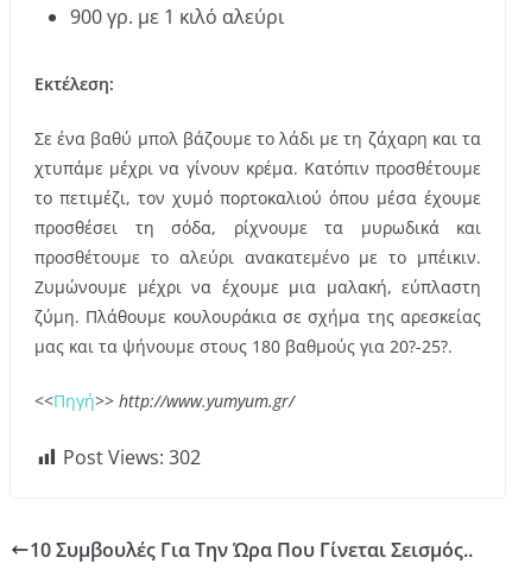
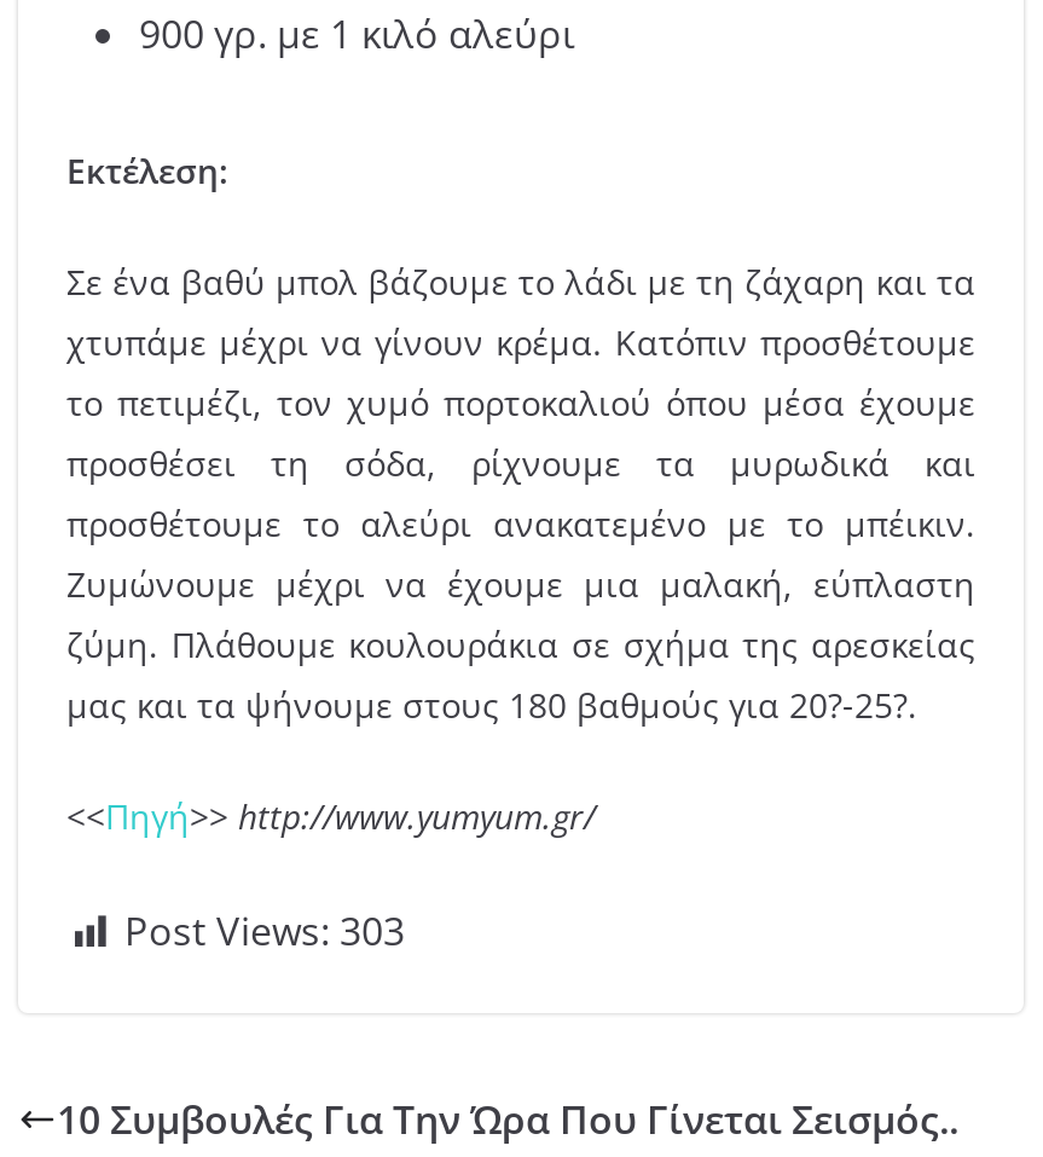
- Post Views: 302
+ Post Views: 303
